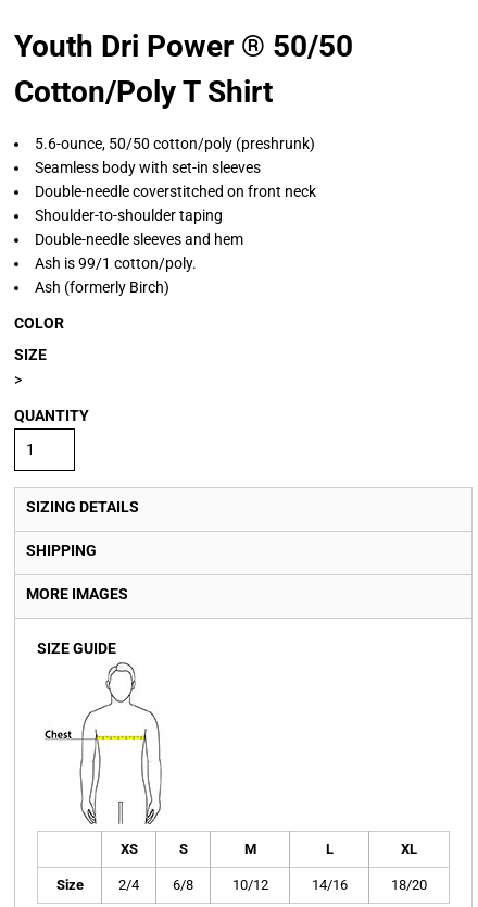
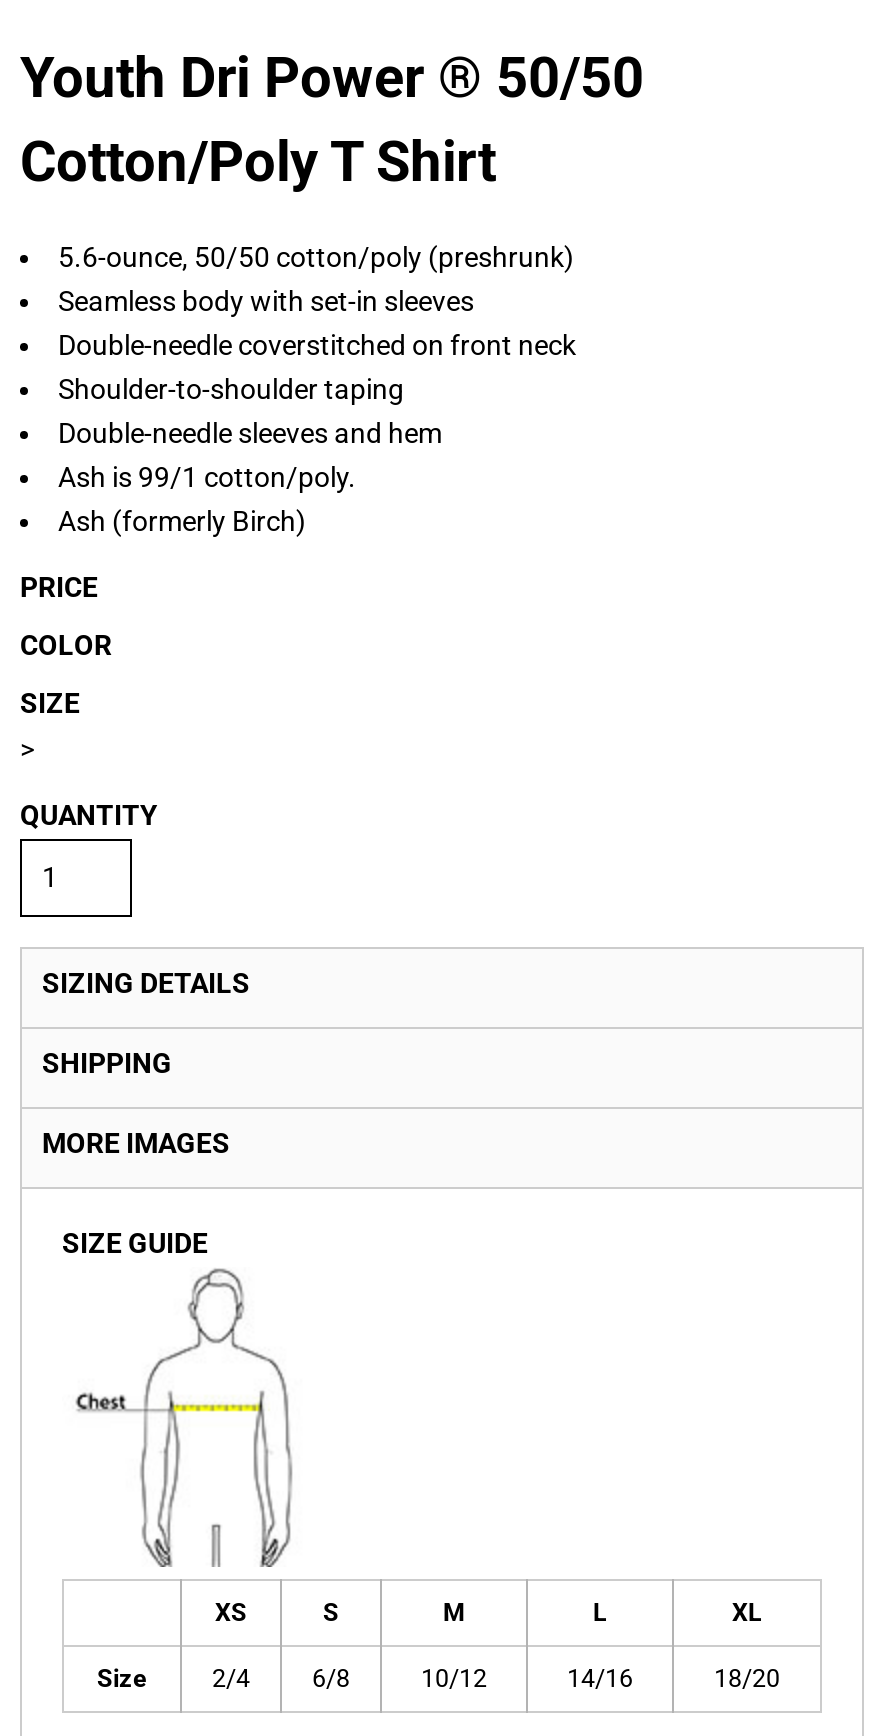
+ PRICE
